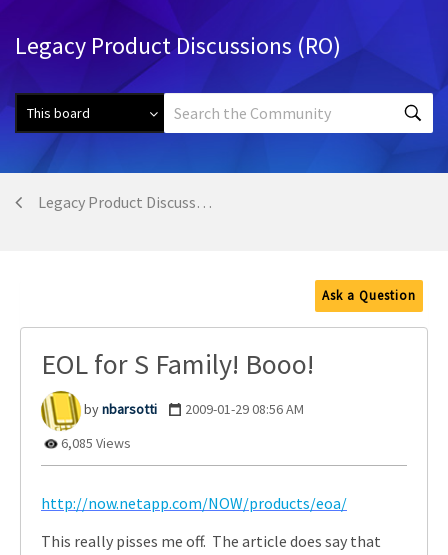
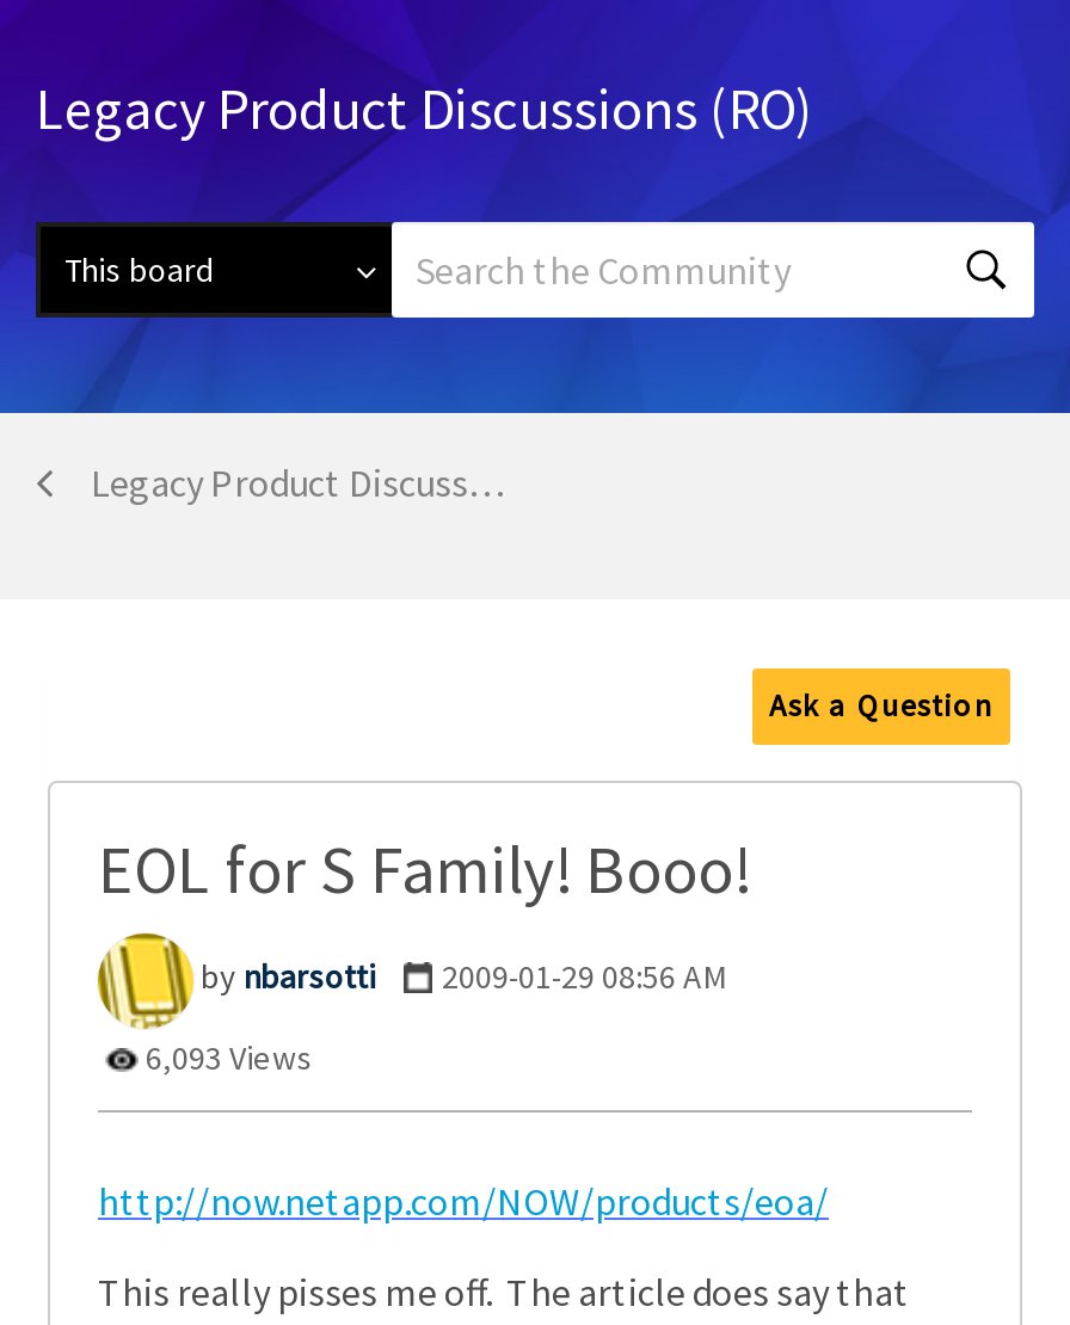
- 6,085 Views
+ 6,093 Views
